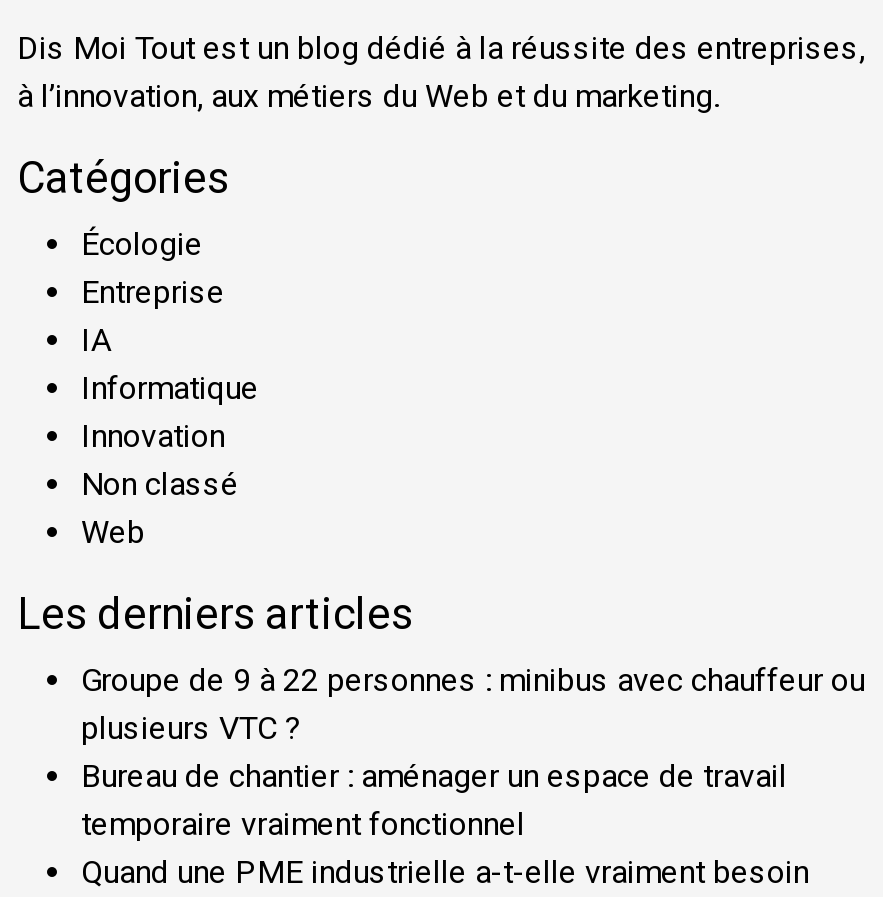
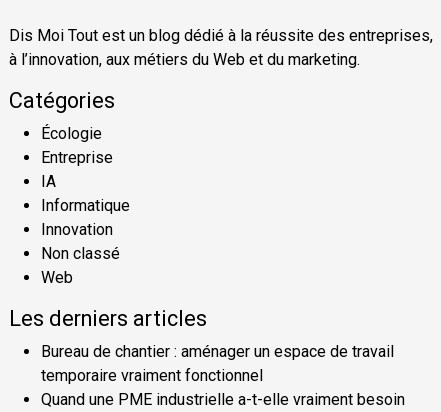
- Groupe de 9 à 22 personnes : minibus avec chauffeur ou
- plusieurs VTC ?
